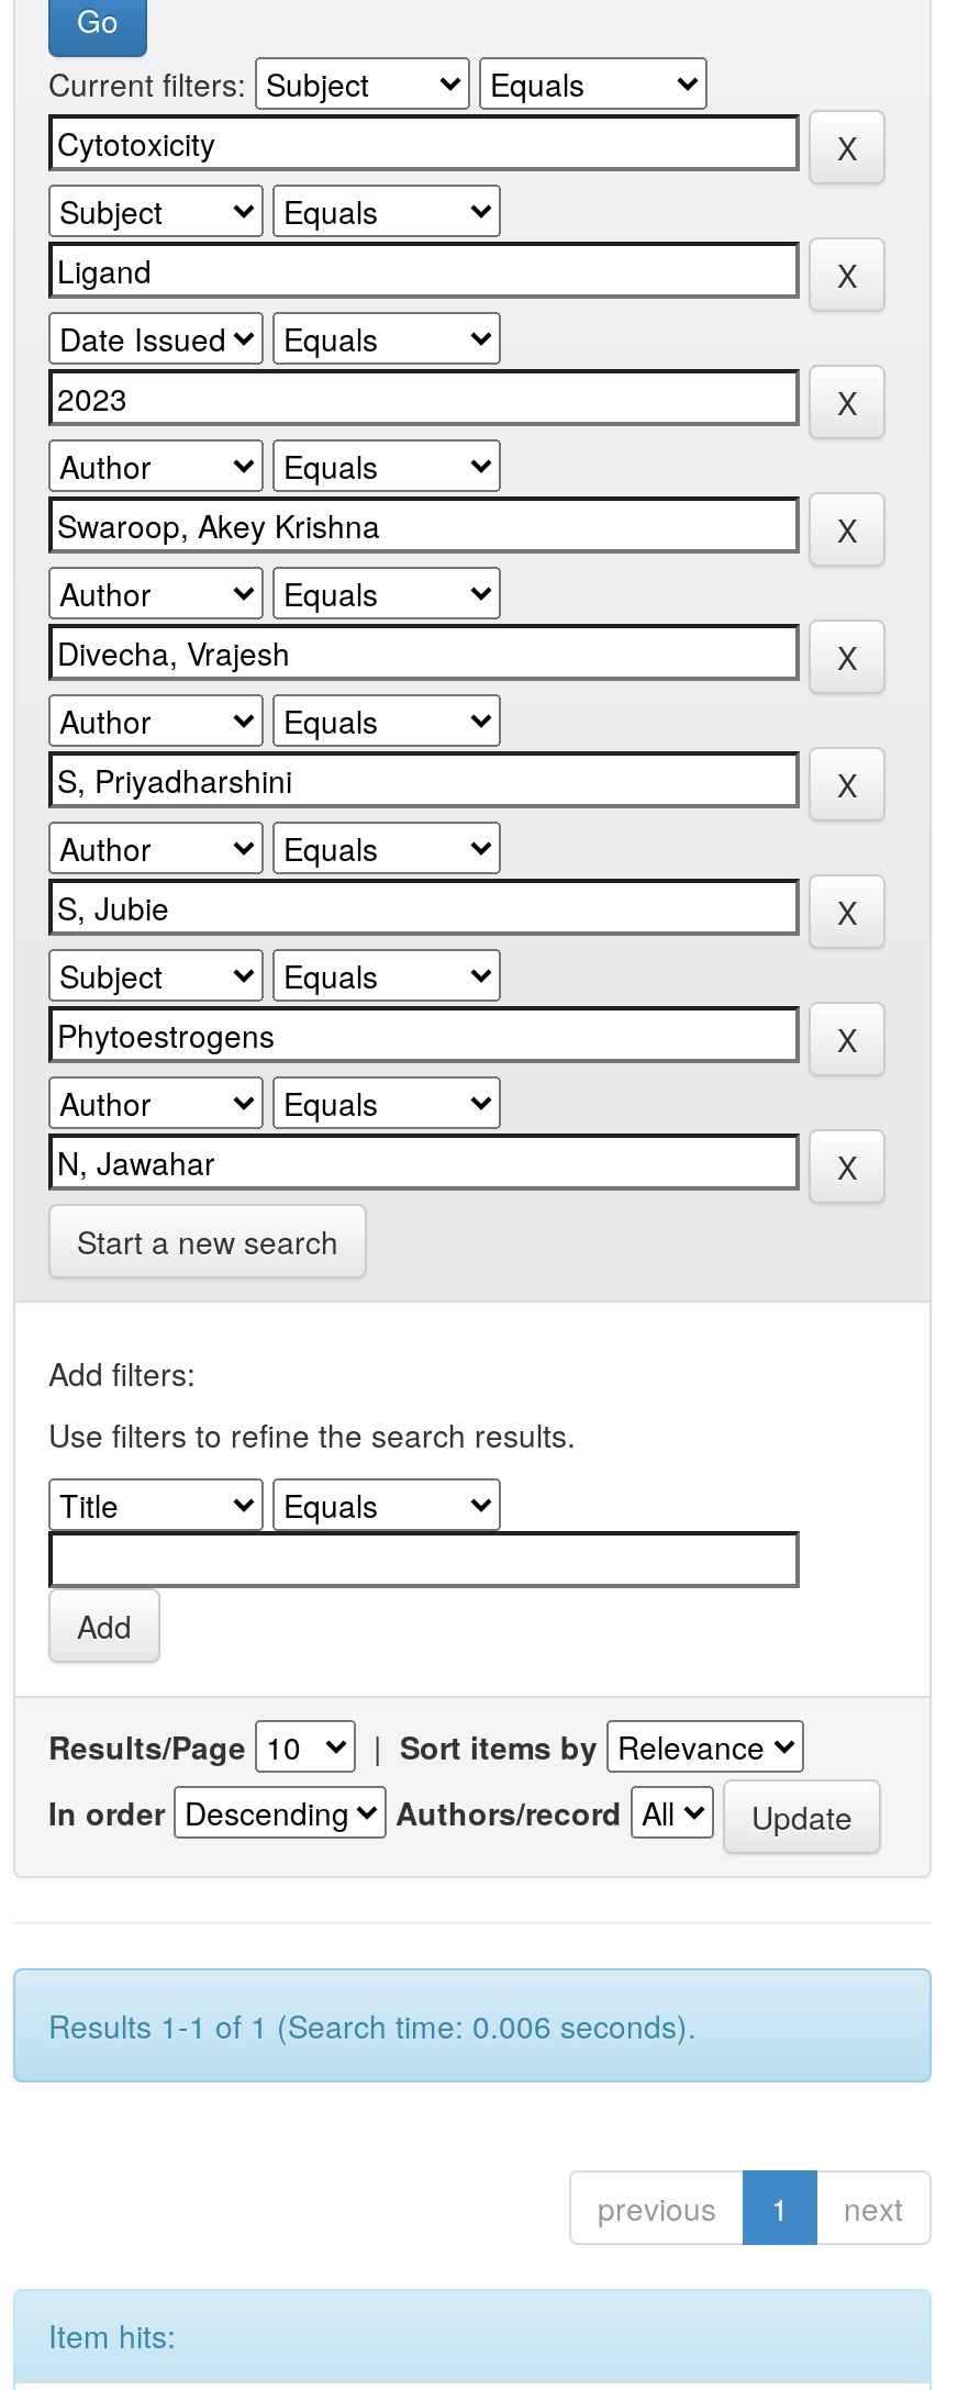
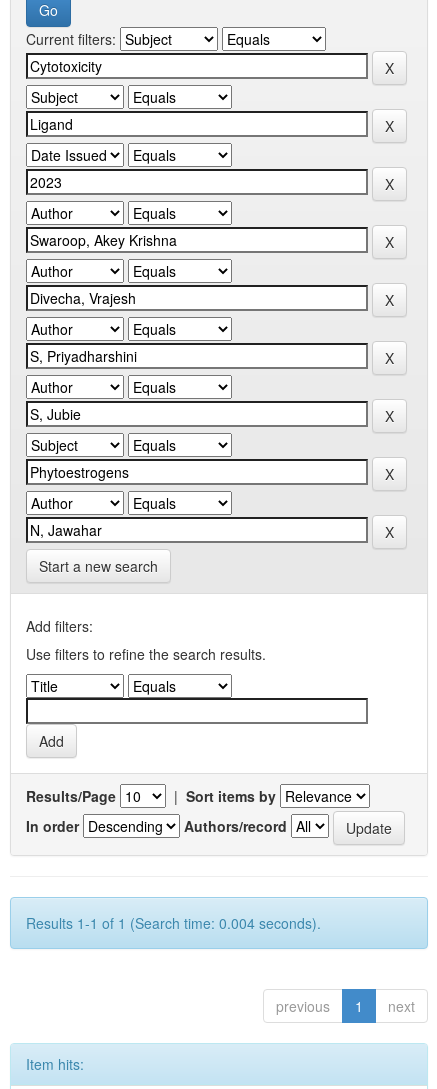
- Results 1-1 of 1 (Search time: 0.006 seconds).
+ Results 1-1 of 1 (Search time: 0.004 seconds).
